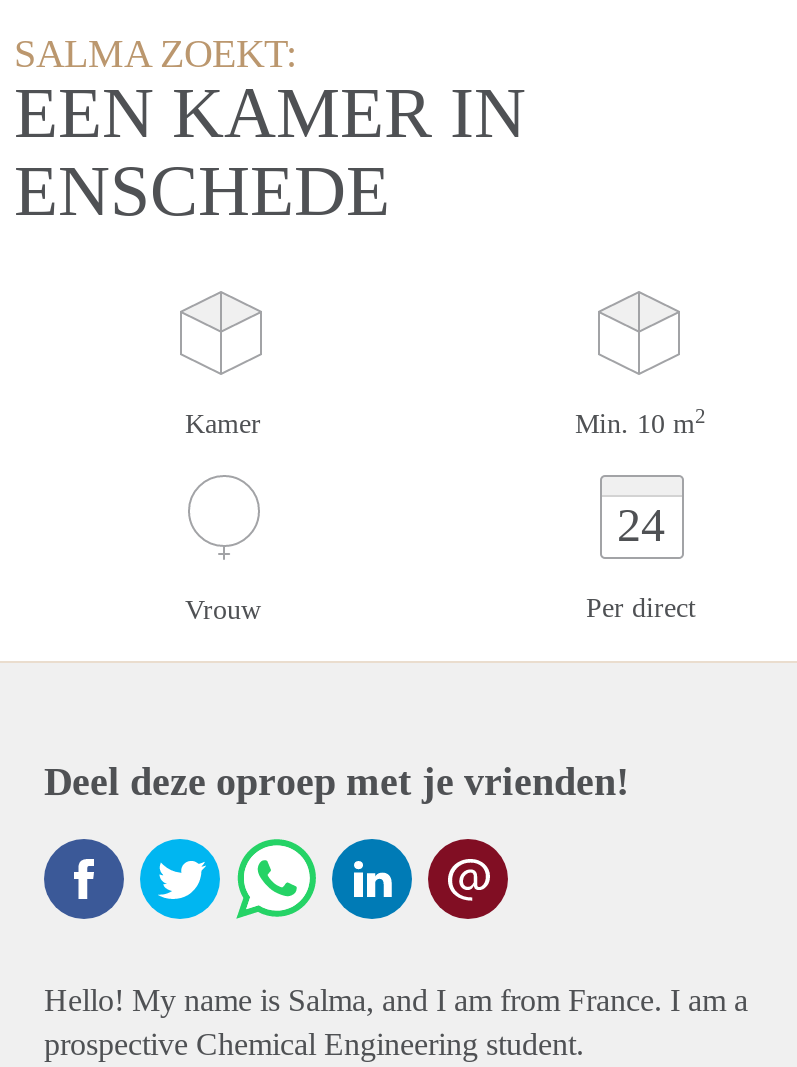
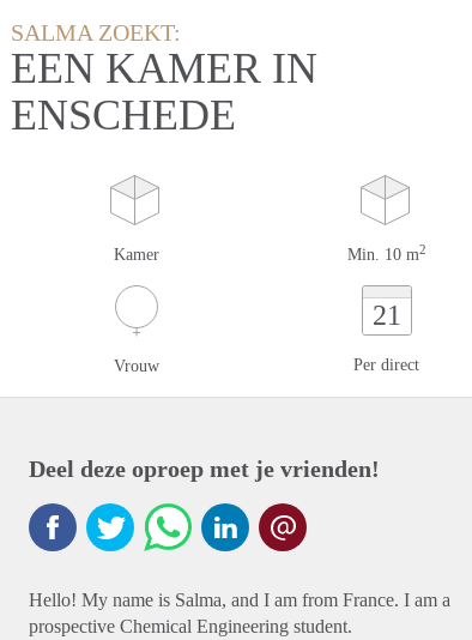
- 24
+ 21
